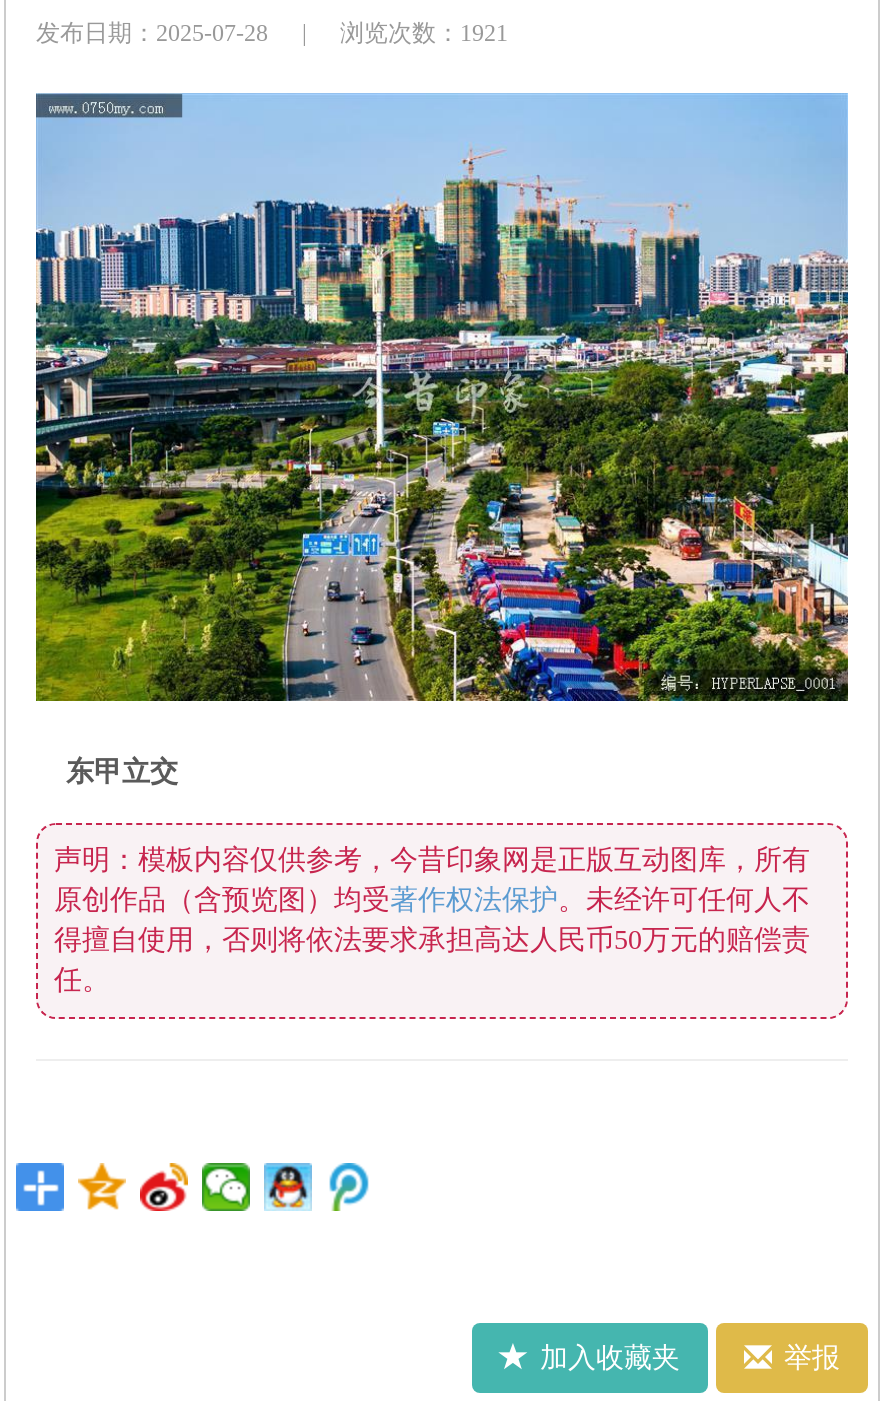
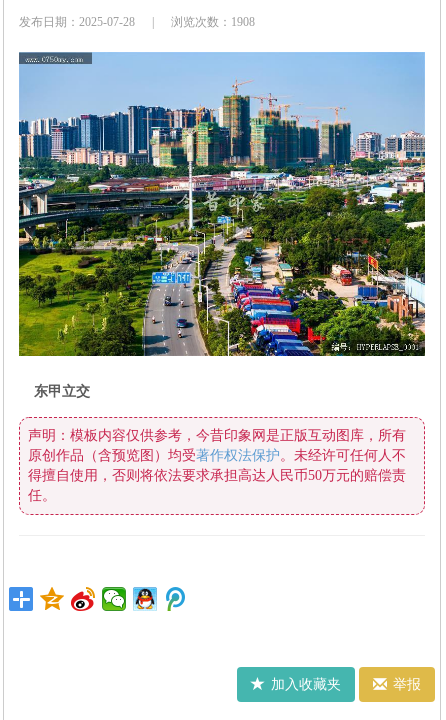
- 浏览次数：1921
+ 浏览次数：1908
